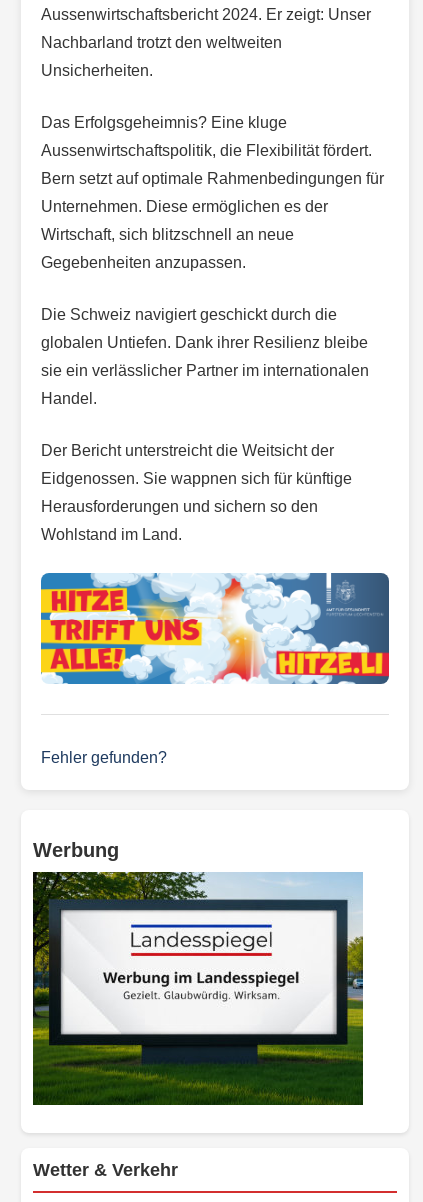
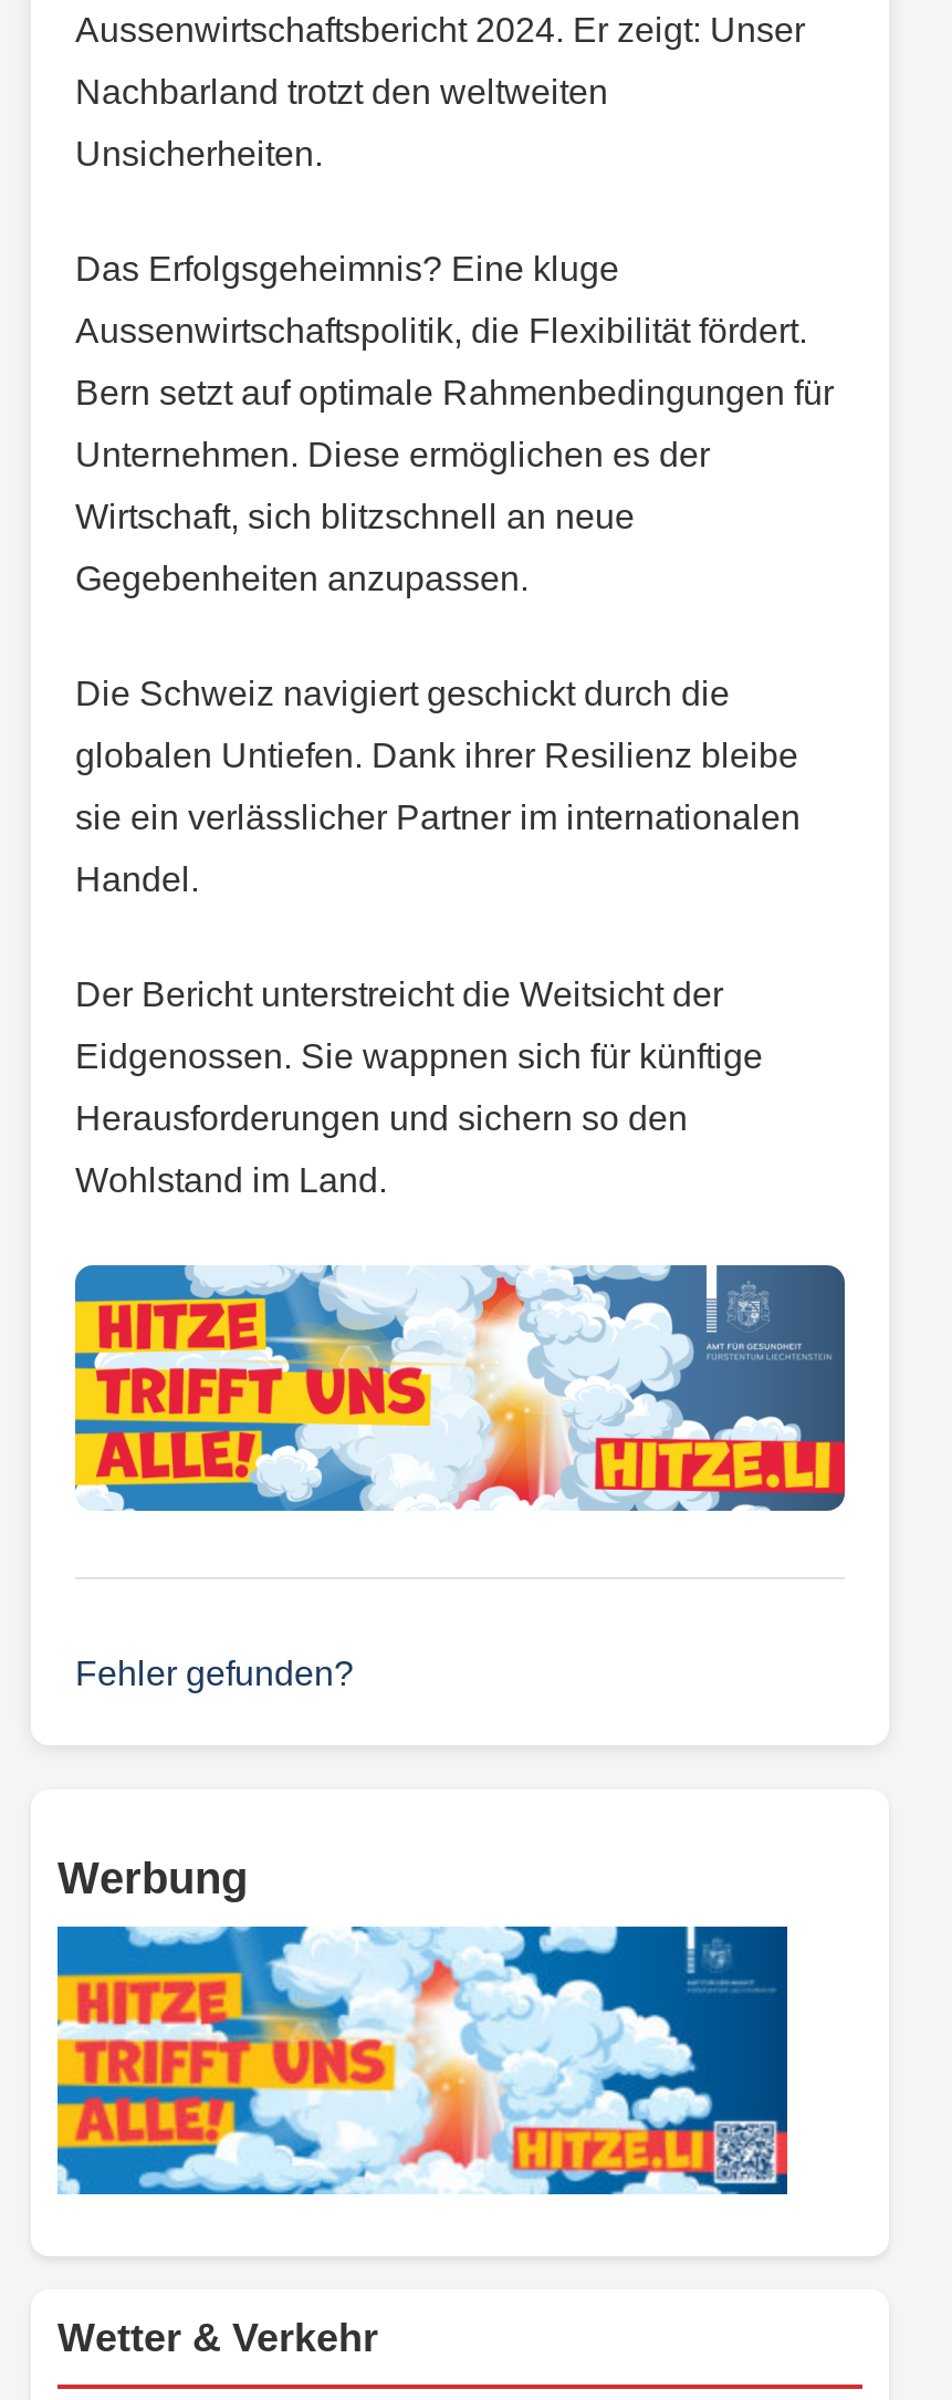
- [image]
+ [image]
